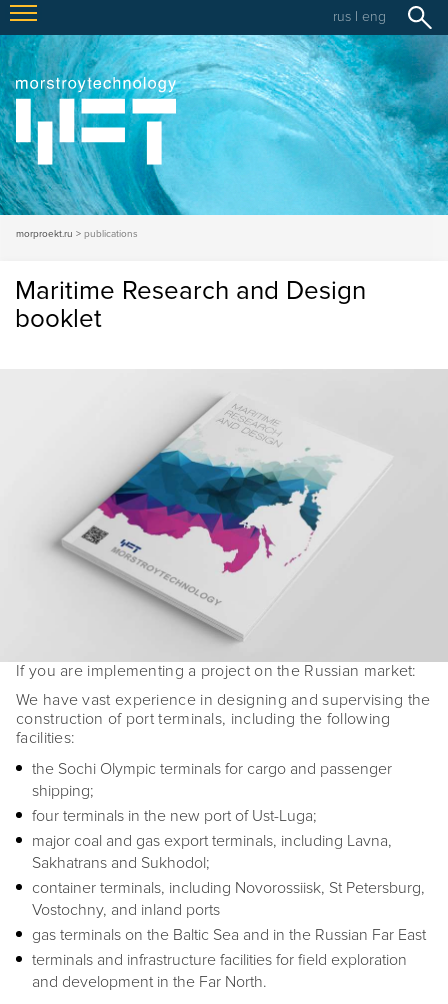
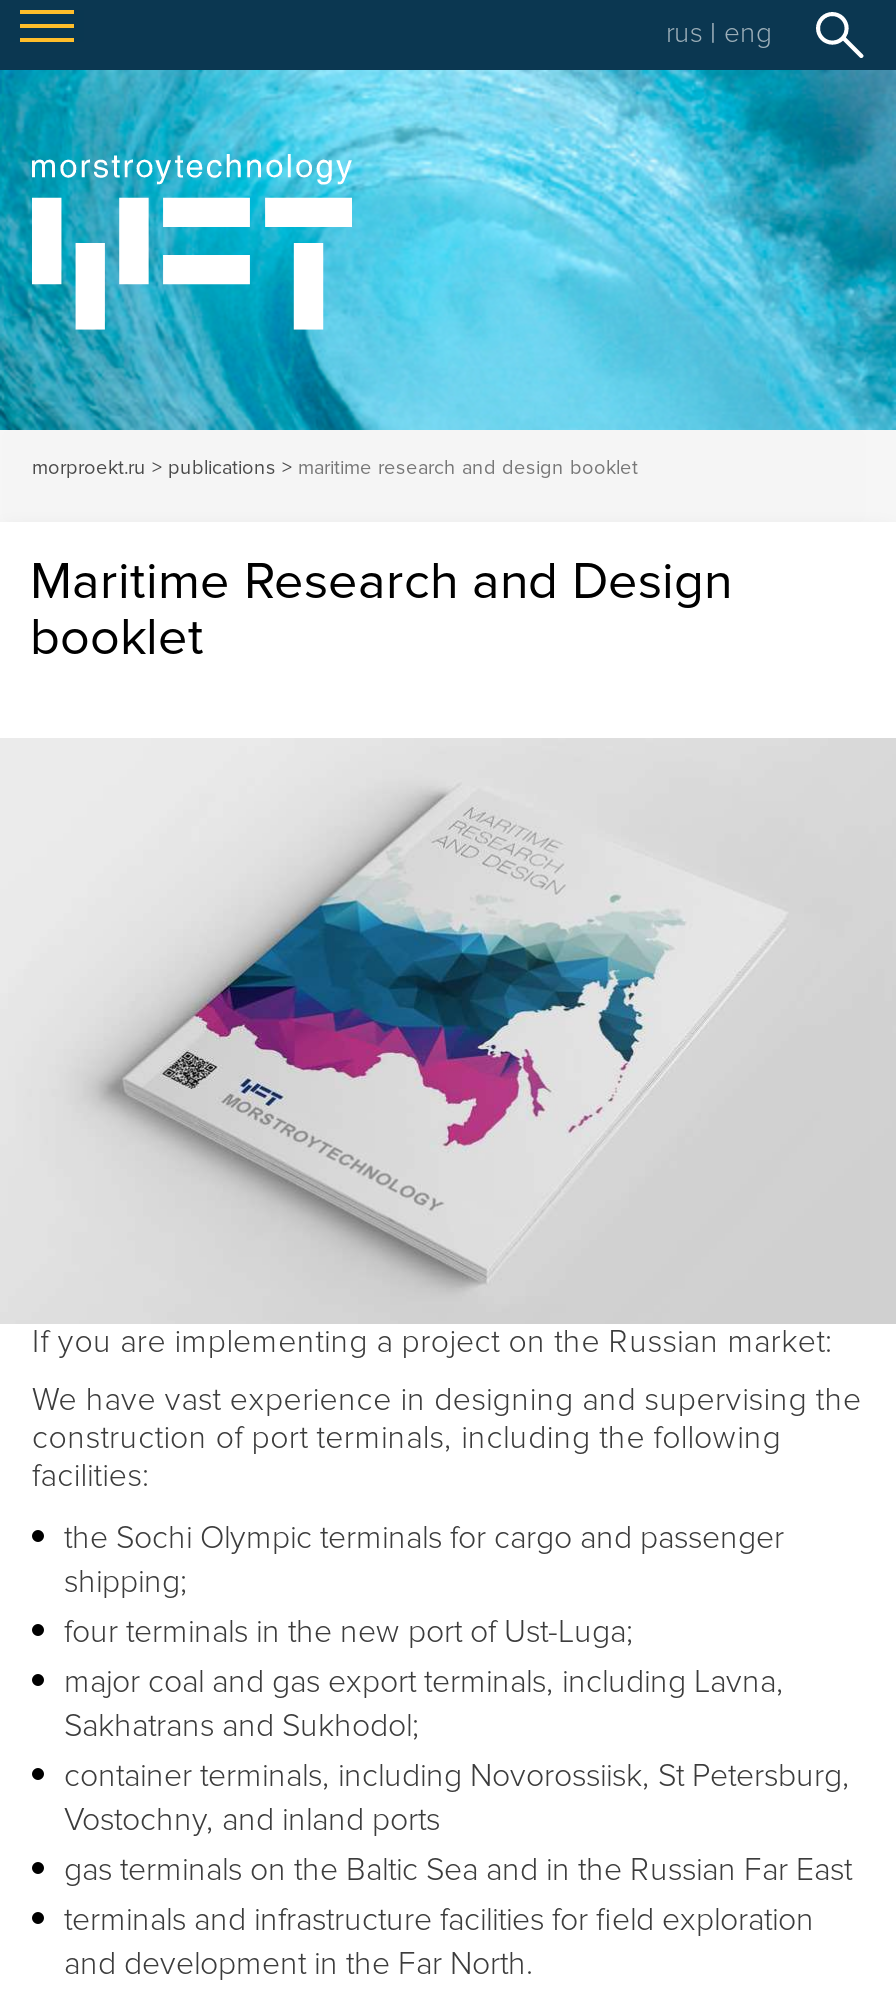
+ maritime research and design booklet
